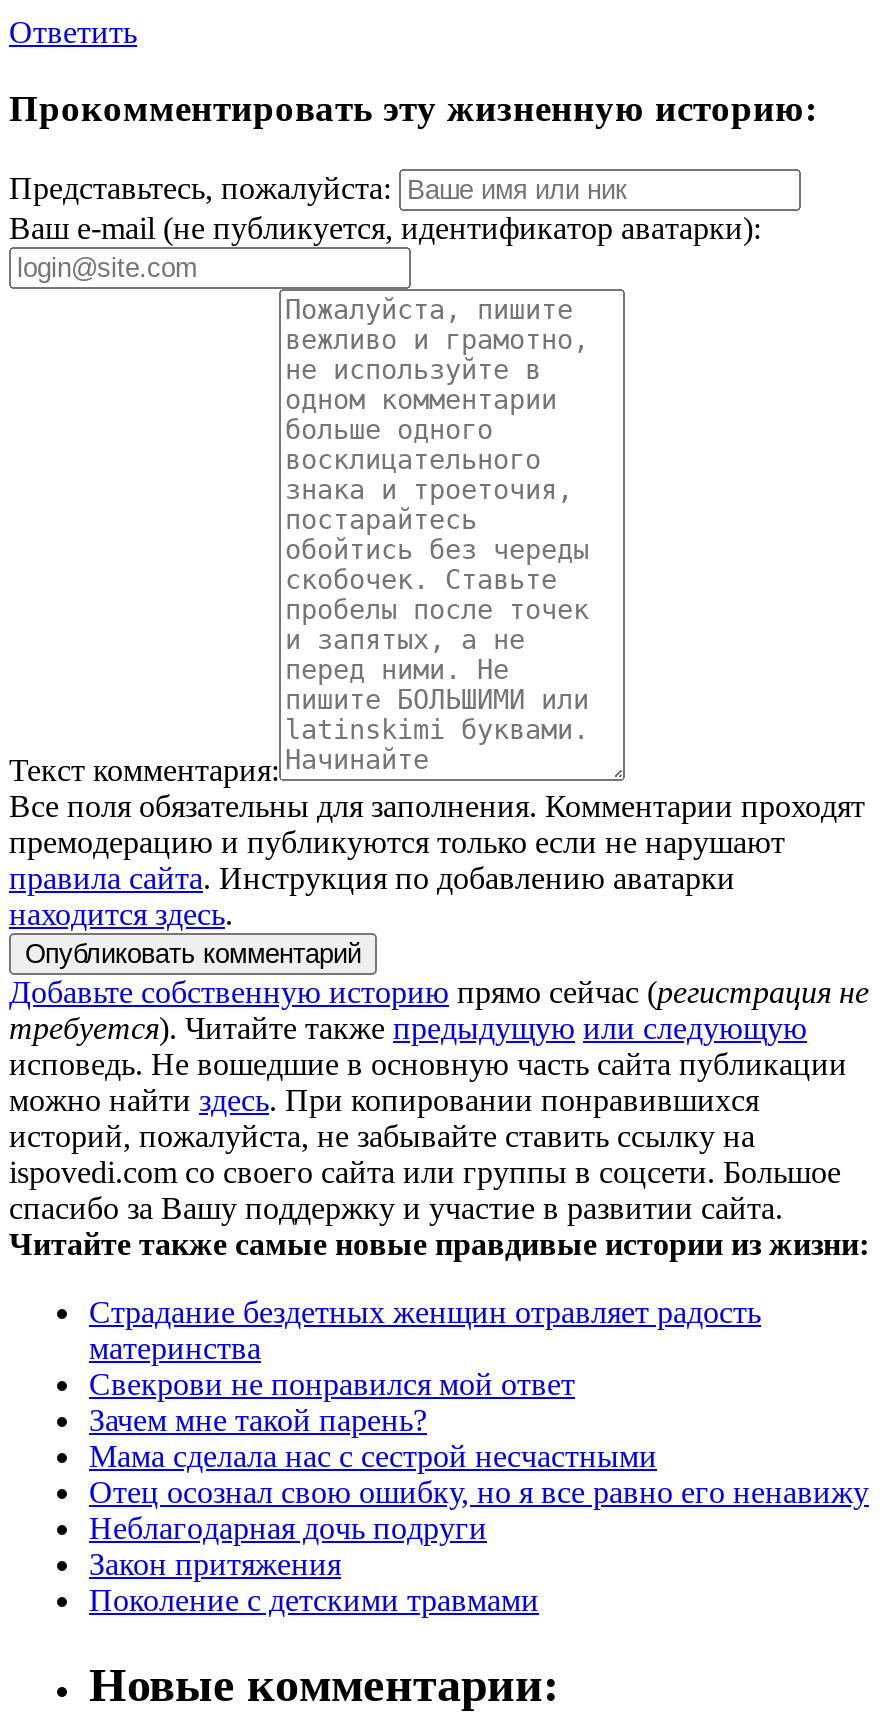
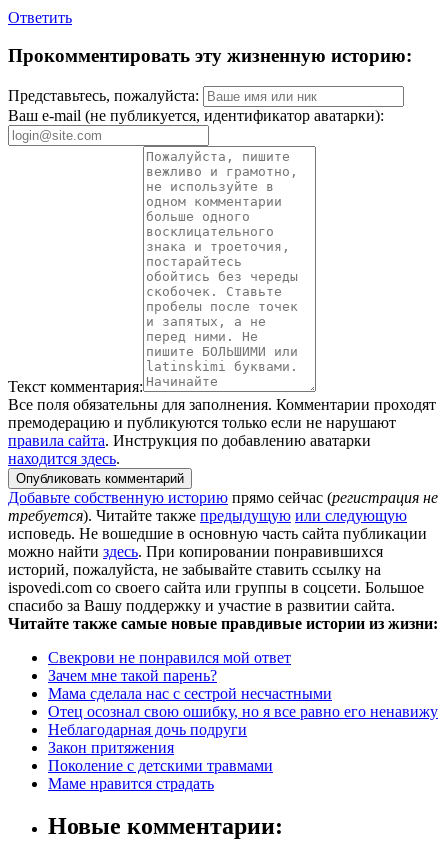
- Страдание бездетных женщин отравляет радость
- материнства

moved up: Свекрови не понравился мой ответ | Зачем мне такой парень? | Мама сделала нас с сестрой несчастными | Отец осознал свою ошибку, но я все равно его ненавижу | Неблагодарная дочь подруги | Закон притяжения | Поколение с детскими травмами

+ Маме нравится страдать
